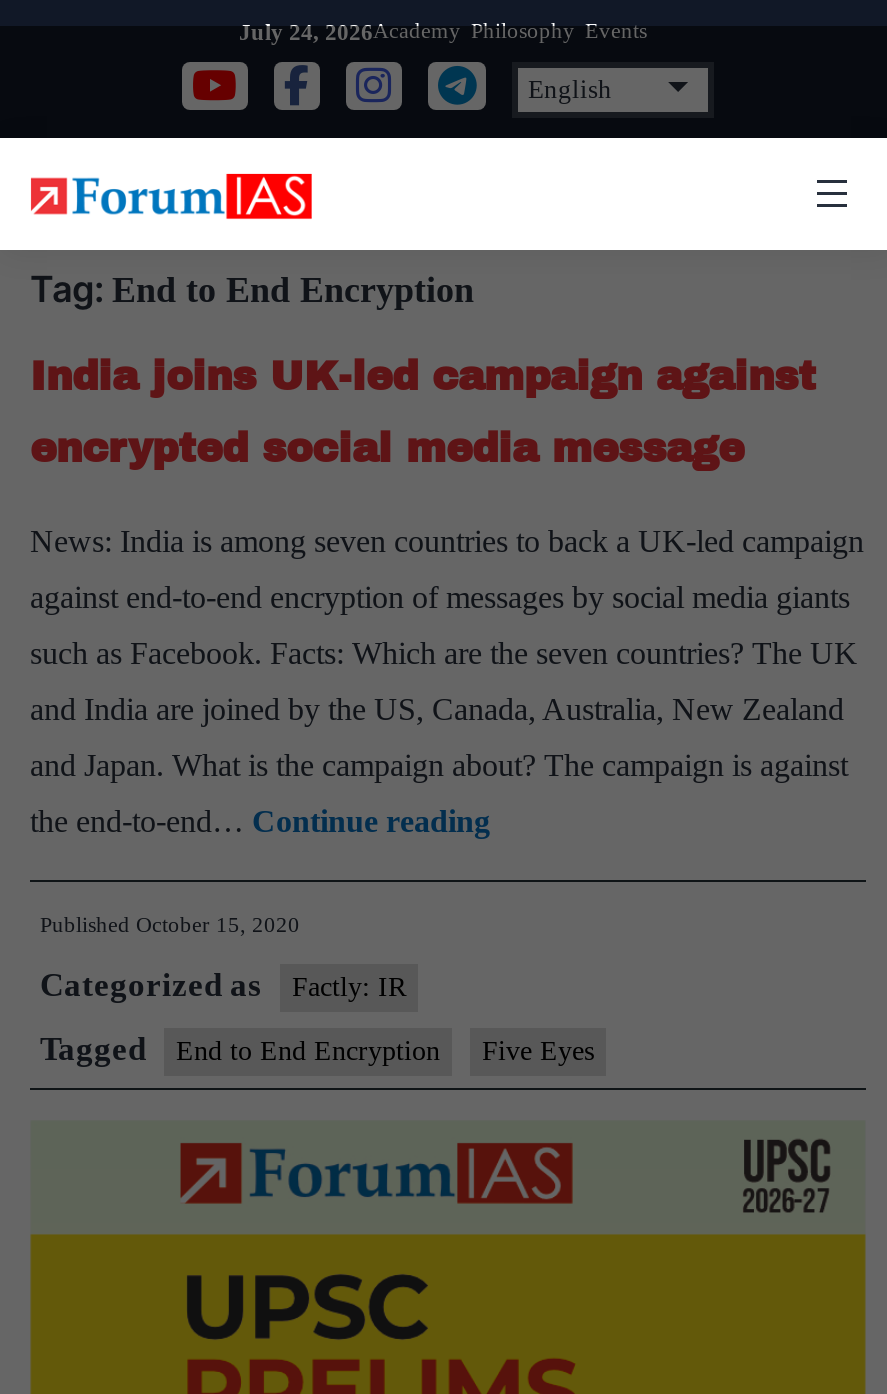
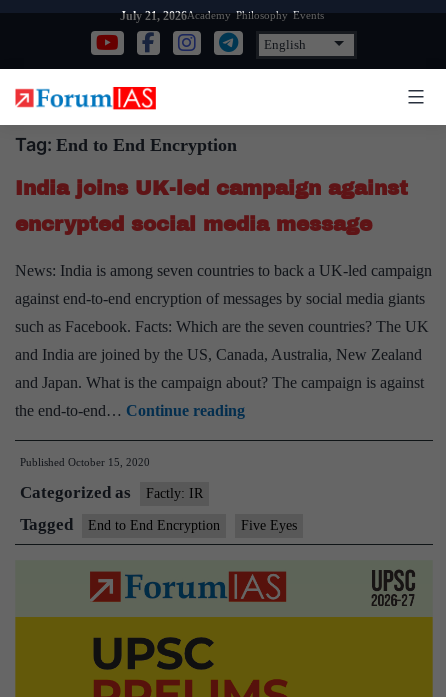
- July 24, 2026Academy Philosophy Events
+ July 21, 2026Academy Philosophy Events
